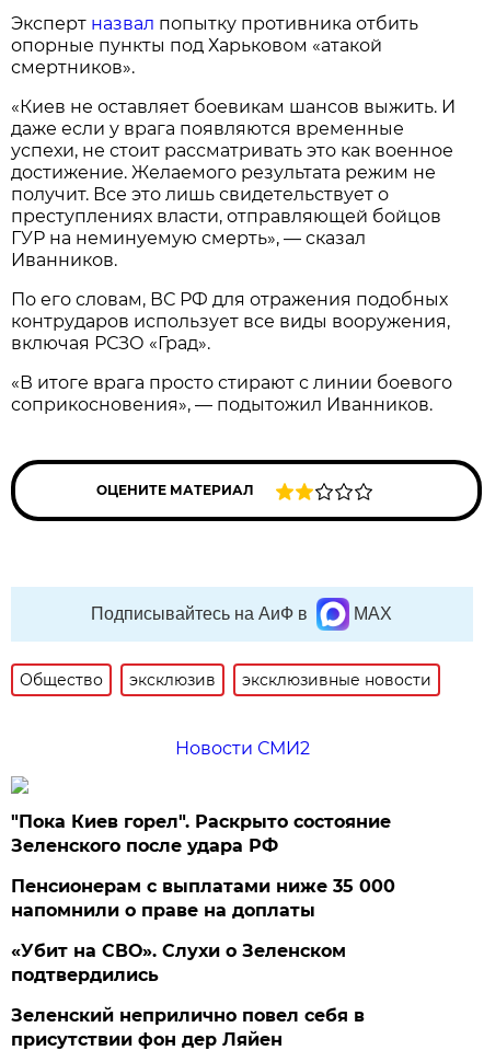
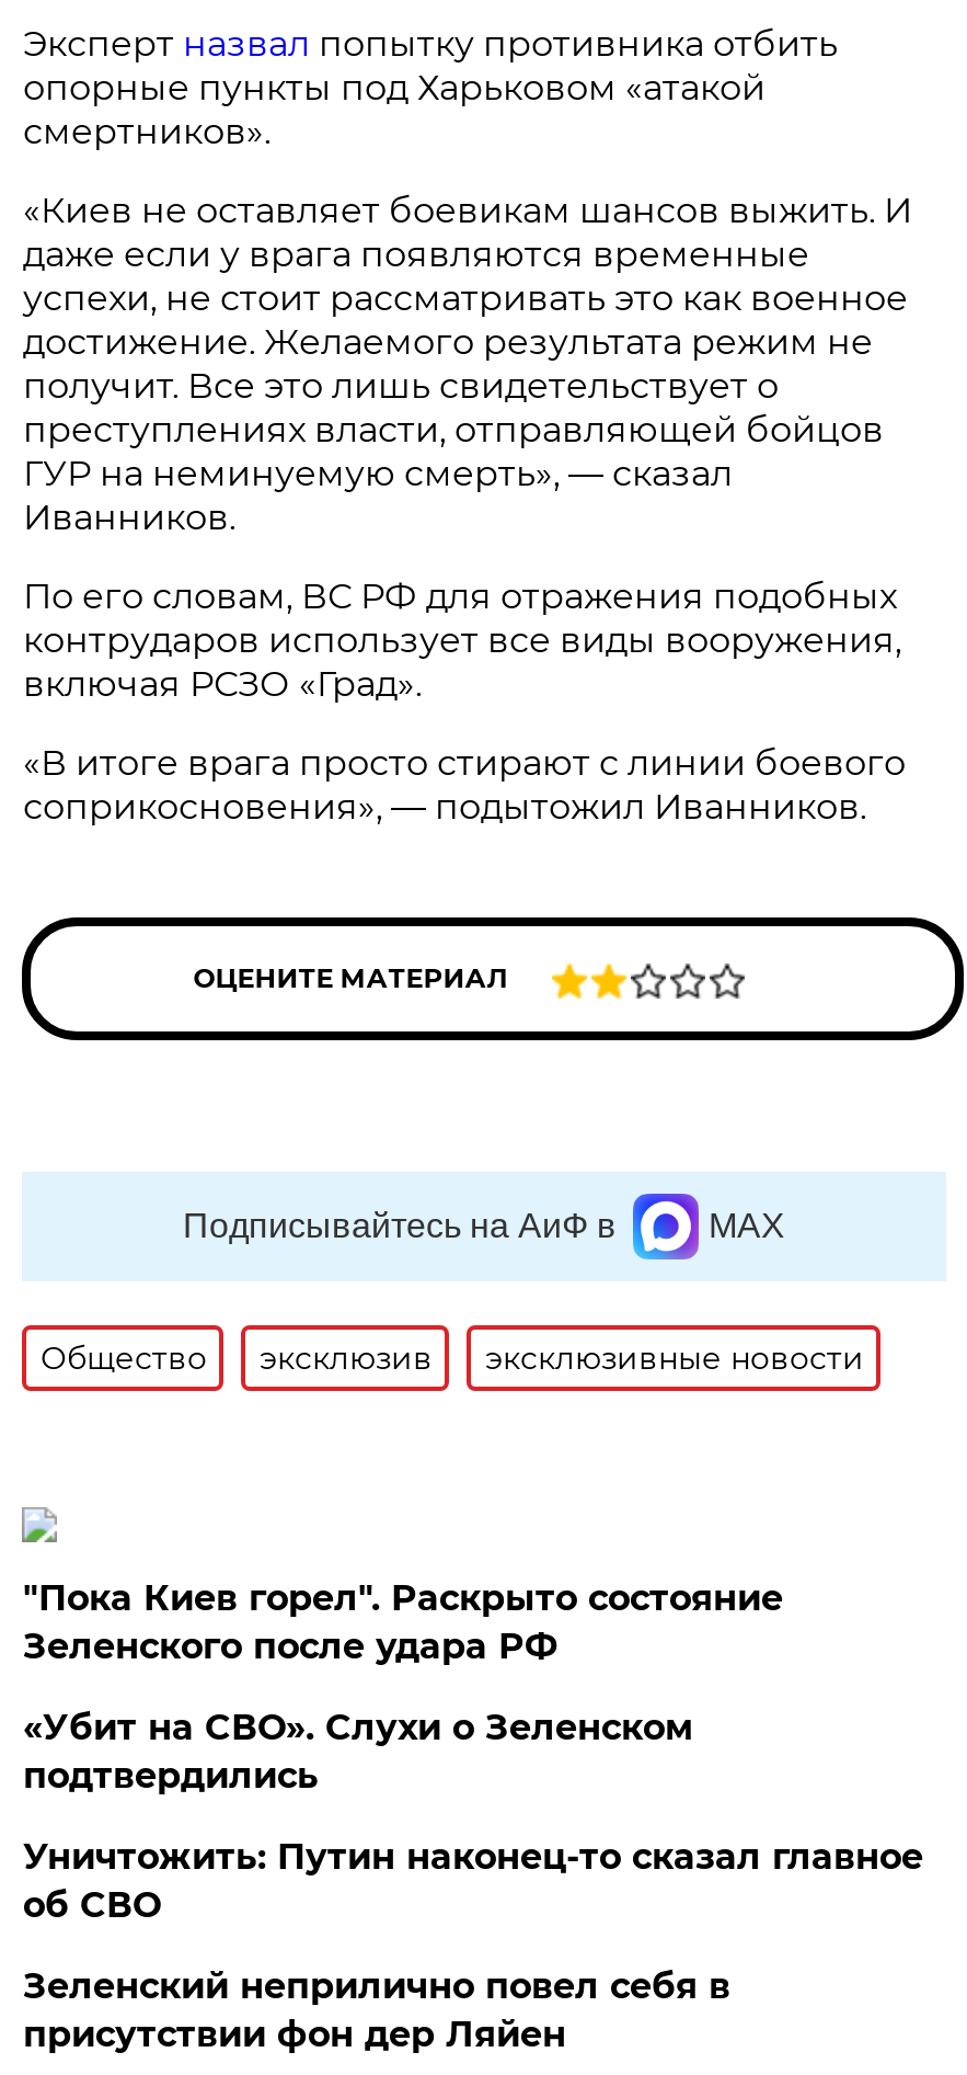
- Новости СМИ2

- Пенсионерам с выплатами ниже 35 000
- напомнили о праве на доплаты

moved up: «Убит на СВО». Слухи о Зеленском | подтвердились

+ Уничтожить: Путин наконец-то сказал главное
+ об СВО
